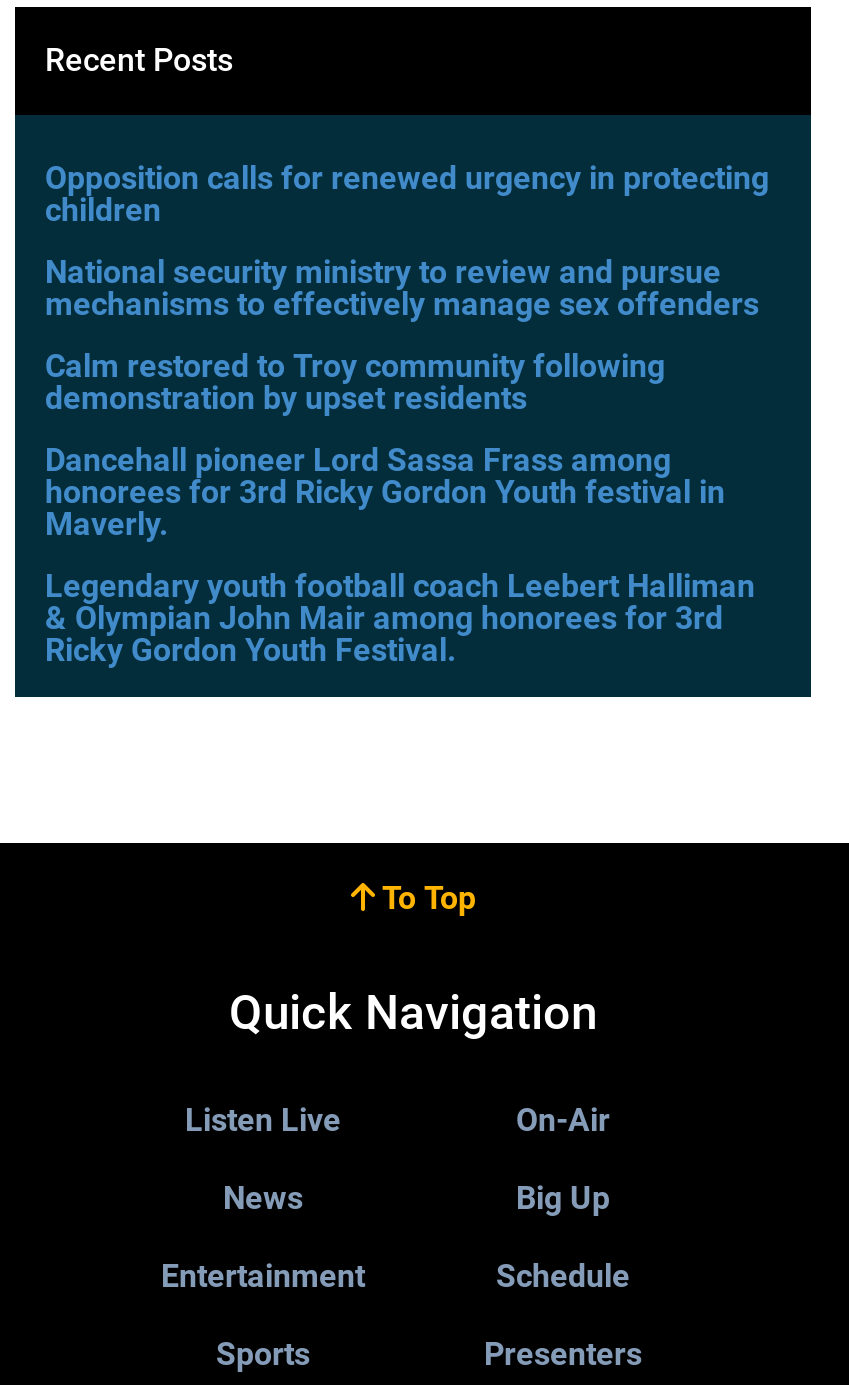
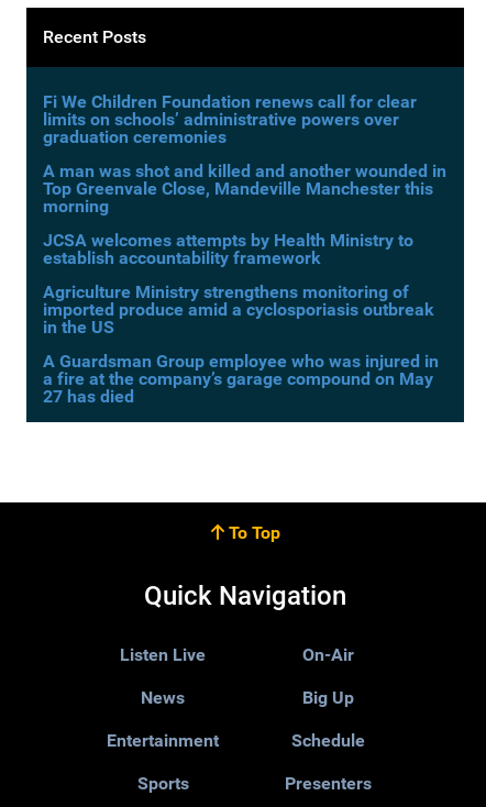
- Opposition calls for renewed urgency in protecting
- children
+ Fi We Children Foundation renews call for clear
+ limits on schools’ administrative powers over
+ graduation ceremonies

- National security ministry to review and pursue
- mechanisms to effectively manage sex offenders
+ A man was shot and killed and another wounded in
+ Top Greenvale Close, Mandeville Manchester this
+ morning

- Calm restored to Troy community following
- demonstration by upset residents
+ JCSA welcomes attempts by Health Ministry to
+ establish accountability framework

- Dancehall pioneer Lord Sassa Frass among
- honorees for 3rd Ricky Gordon Youth festival in
- Maverly.
+ Agriculture Ministry strengthens monitoring of
+ imported produce amid a cyclosporiasis outbreak
+ in the US

- Legendary youth football coach Leebert Halliman
- & Olympian John Mair among honorees for 3rd
- Ricky Gordon Youth Festival.
+ A Guardsman Group employee who was injured in
+ a fire at the company’s garage compound on May
+ 27 has died
